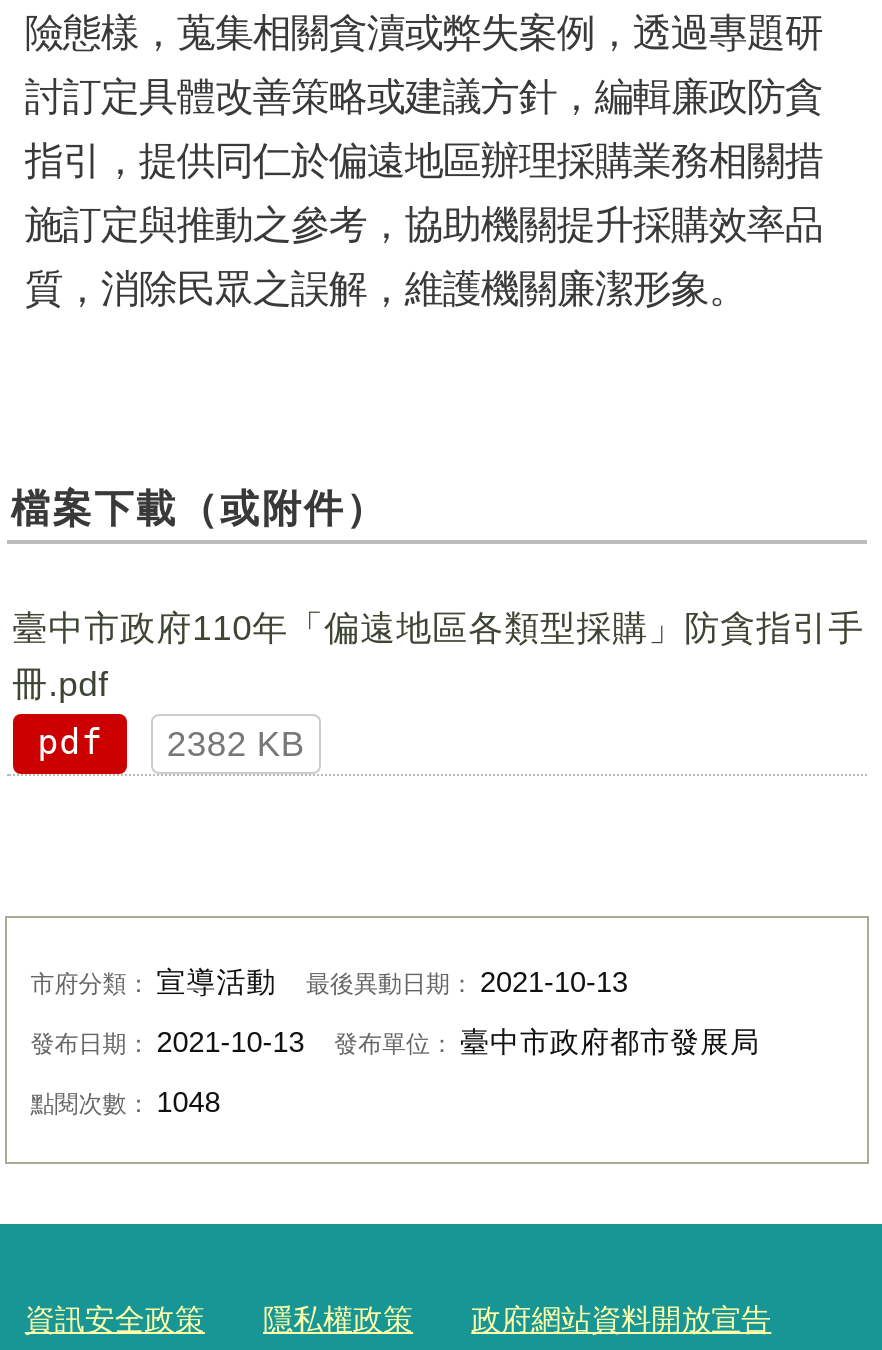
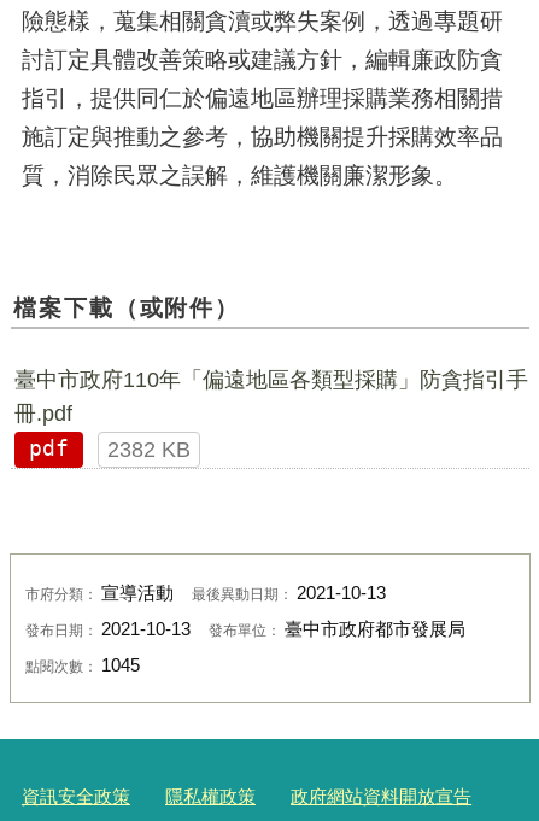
- 點閱次數：1048
+ 點閱次數：1045
